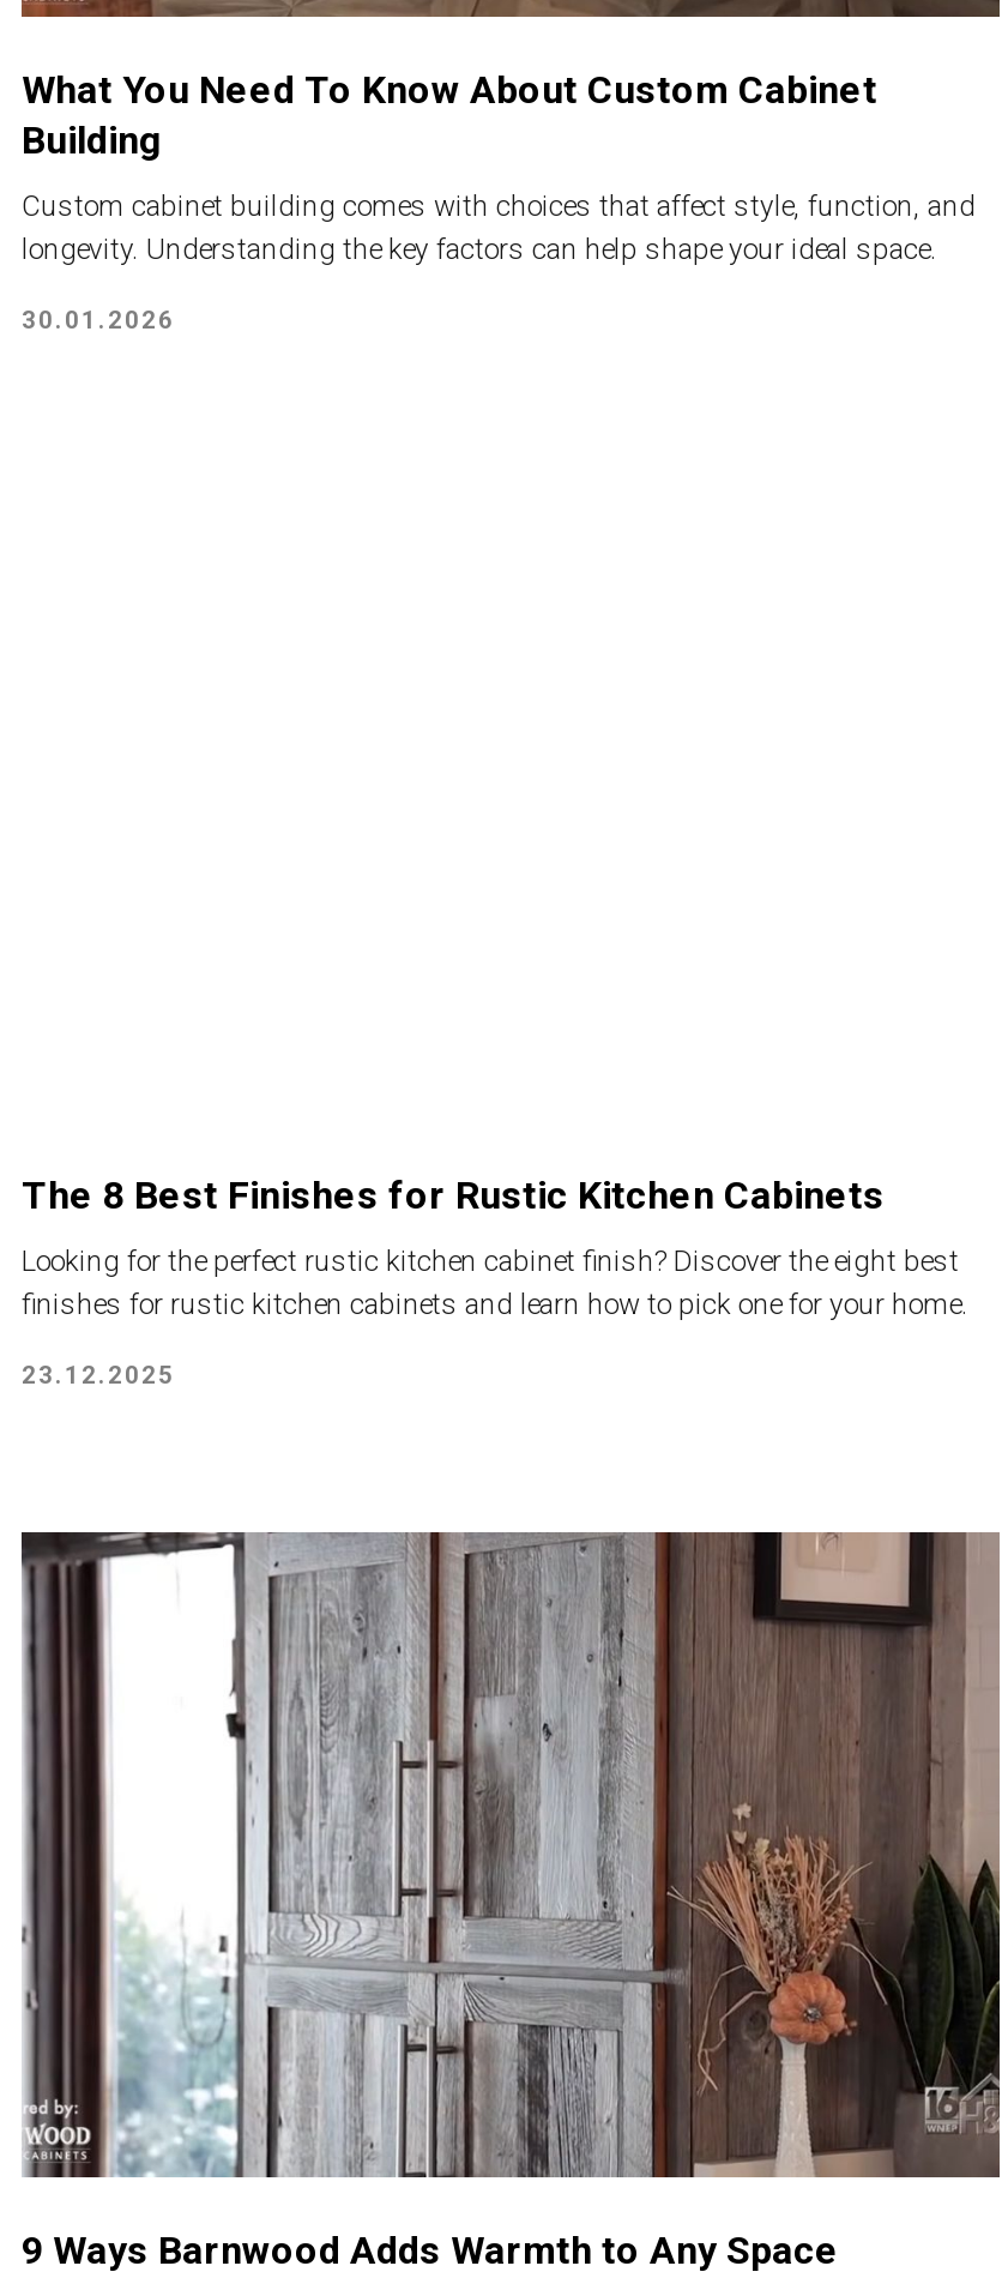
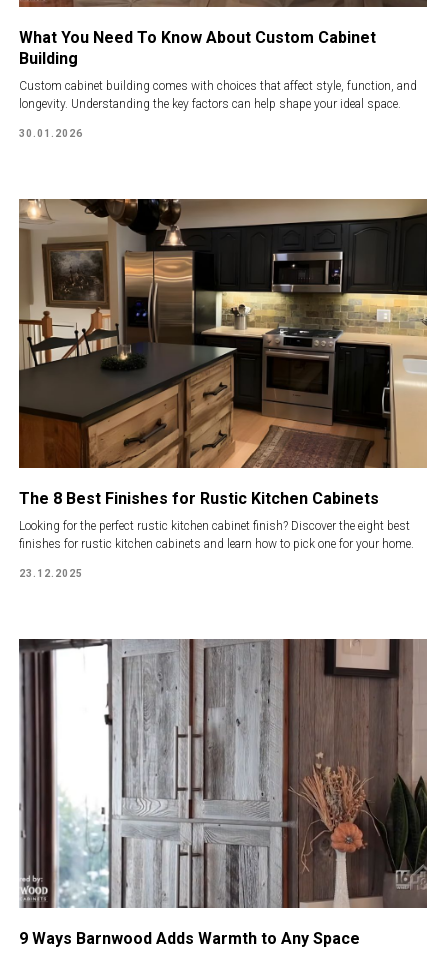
+ [image]
